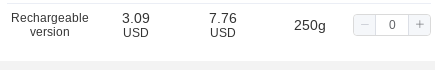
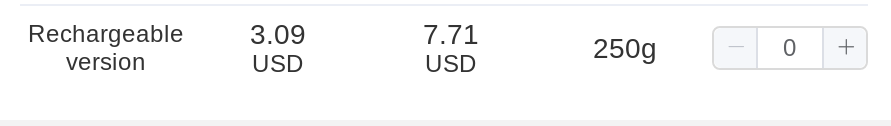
- 7.76
+ 7.71
